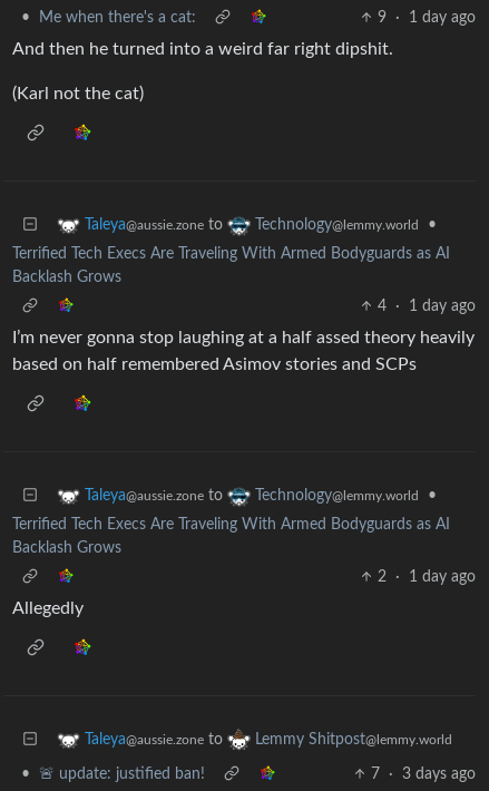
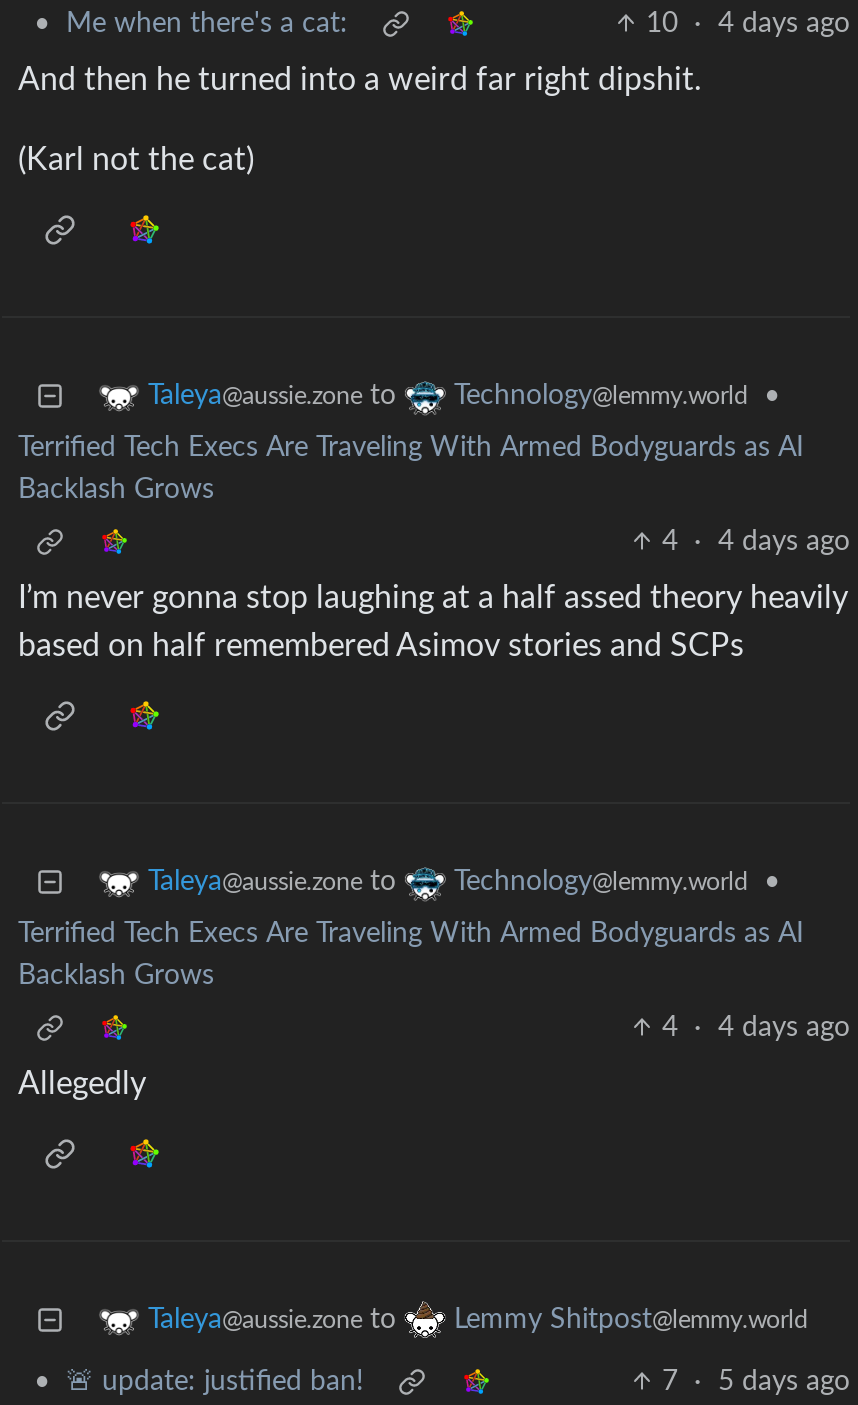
- 9 · 1 day ago
+ 10 · 4 days ago

- 4 · 1 day ago
+ 4 · 4 days ago

- 2 · 1 day ago
+ 4 · 4 days ago

- 7 · 3 days ago
+ 7 · 5 days ago
